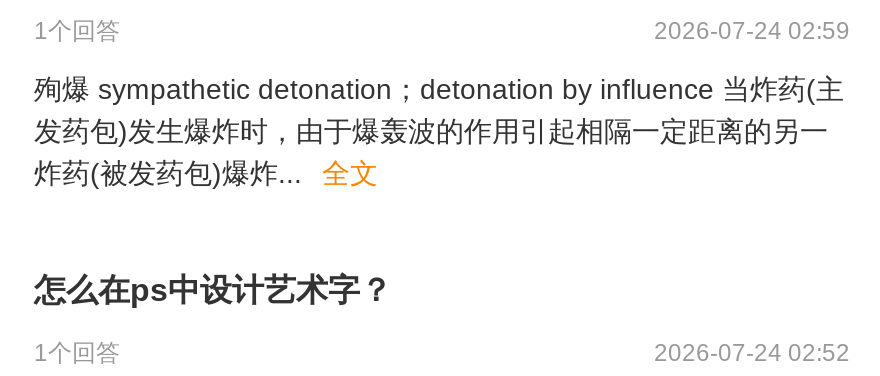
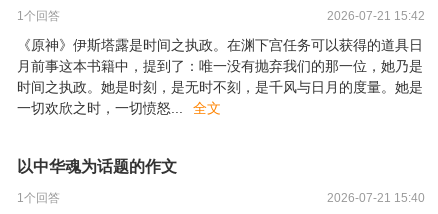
- 2026-07-24 02:59
+ 2026-07-21 15:42

- 殉爆 sympathetic detonation；detonation by influence 当炸药(主
- 发药包)发生爆炸时，由于爆轰波的作用引起相隔一定距离的另一
- 炸药(被发药包)爆炸...
+ 《原神》伊斯塔露是时间之执政。在渊下宫任务可以获得的道具日
+ 月前事这本书籍中，提到了：唯一没有抛弃我们的那一位，她乃是
+ 时间之执政。她是时刻，是无时不刻，是千风与日月的度量。她是
+ 一切欢欣之时，一切愤怒...

- 怎么在ps中设计艺术字？
+ 以中华魂为话题的作文

- 2026-07-24 02:52
+ 2026-07-21 15:40
